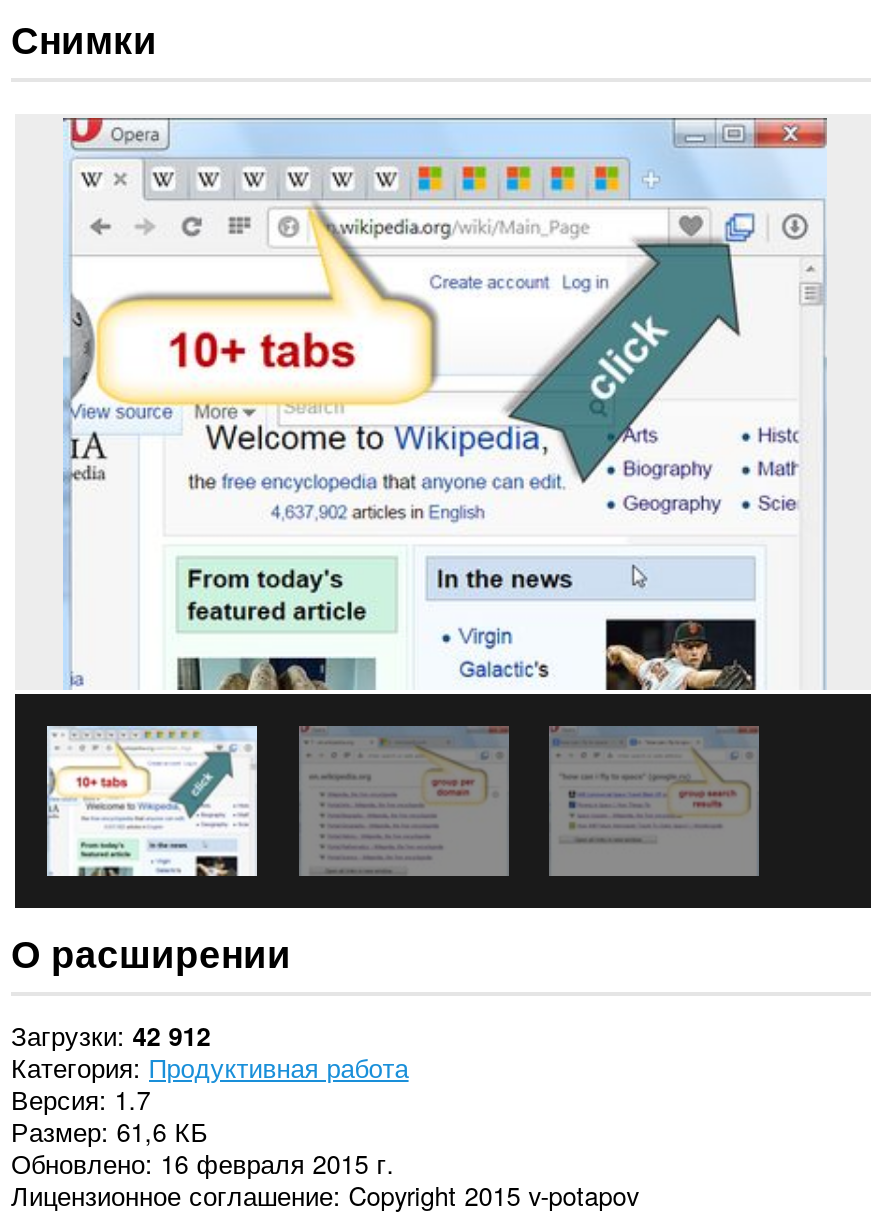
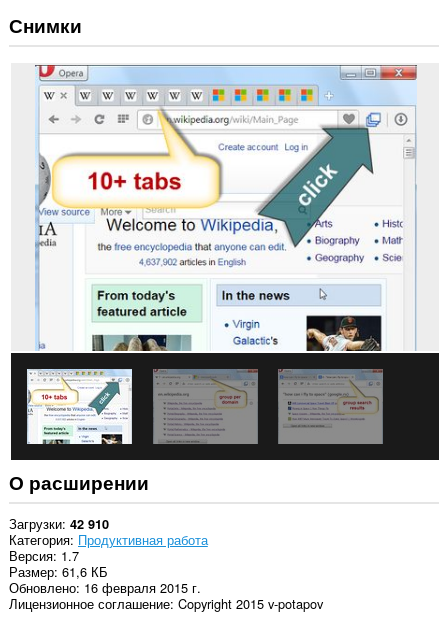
- Загрузки 42 912
+ Загрузки 42 910
